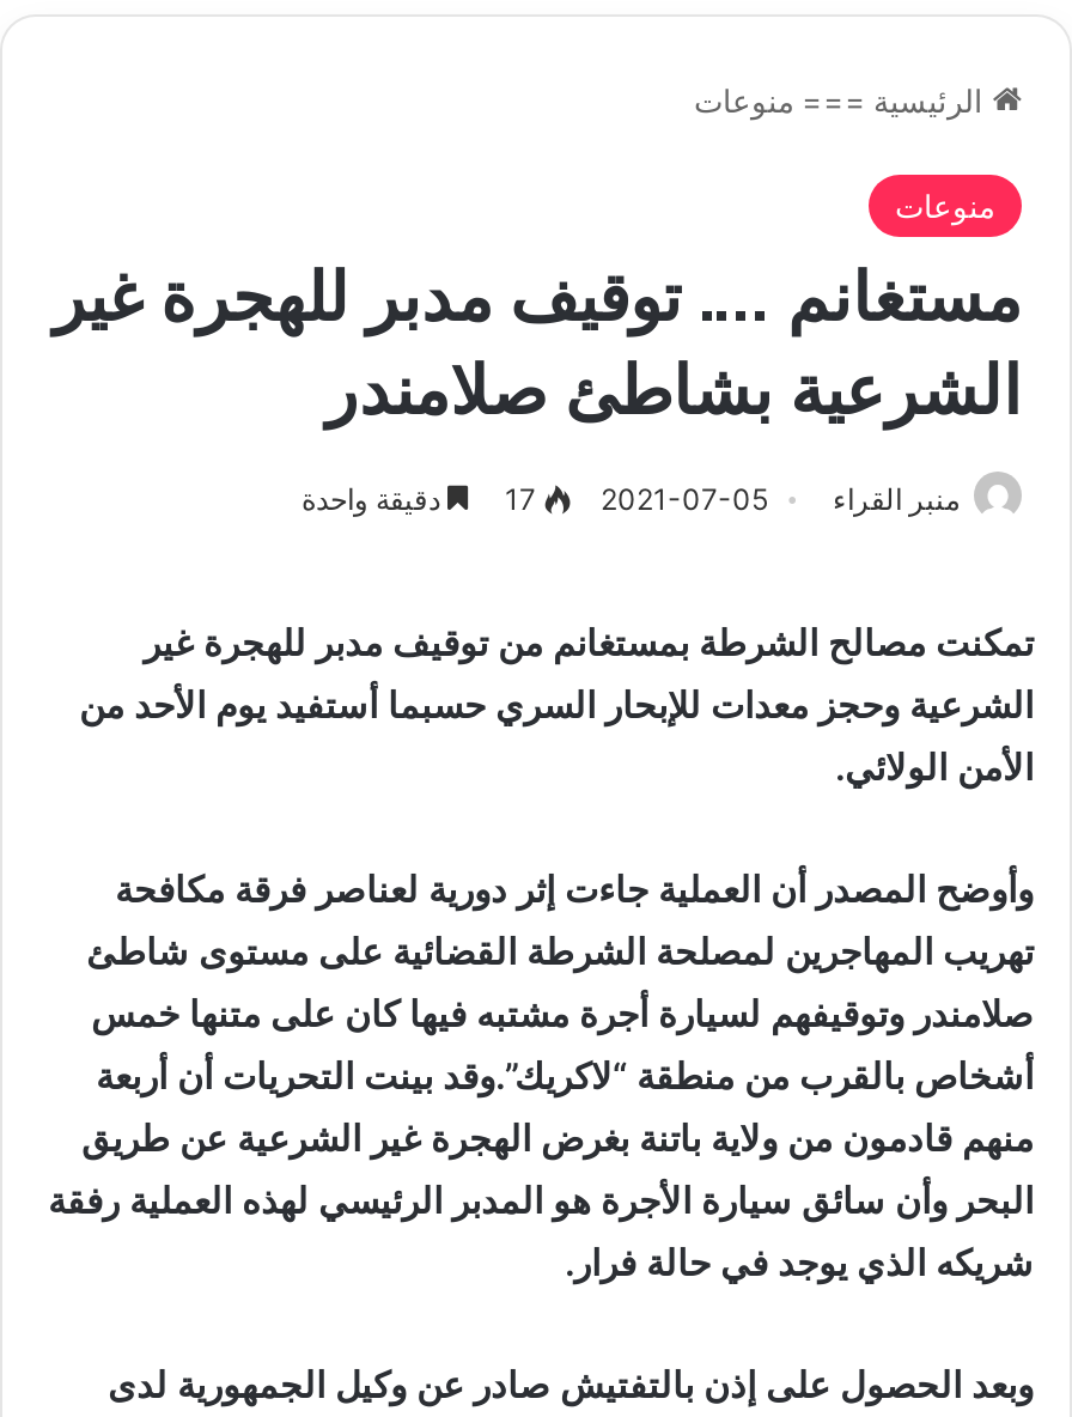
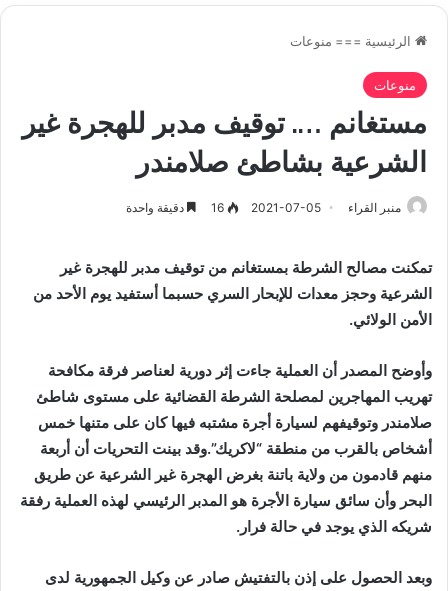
- منبر القراء 2021-07-05 17 دقيقة واحدة
+ منبر القراء 2021-07-05 16 دقيقة واحدة
